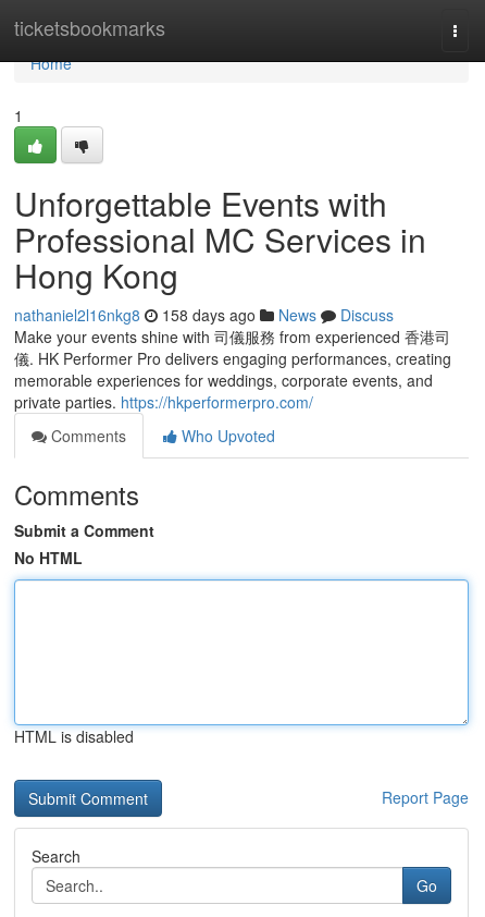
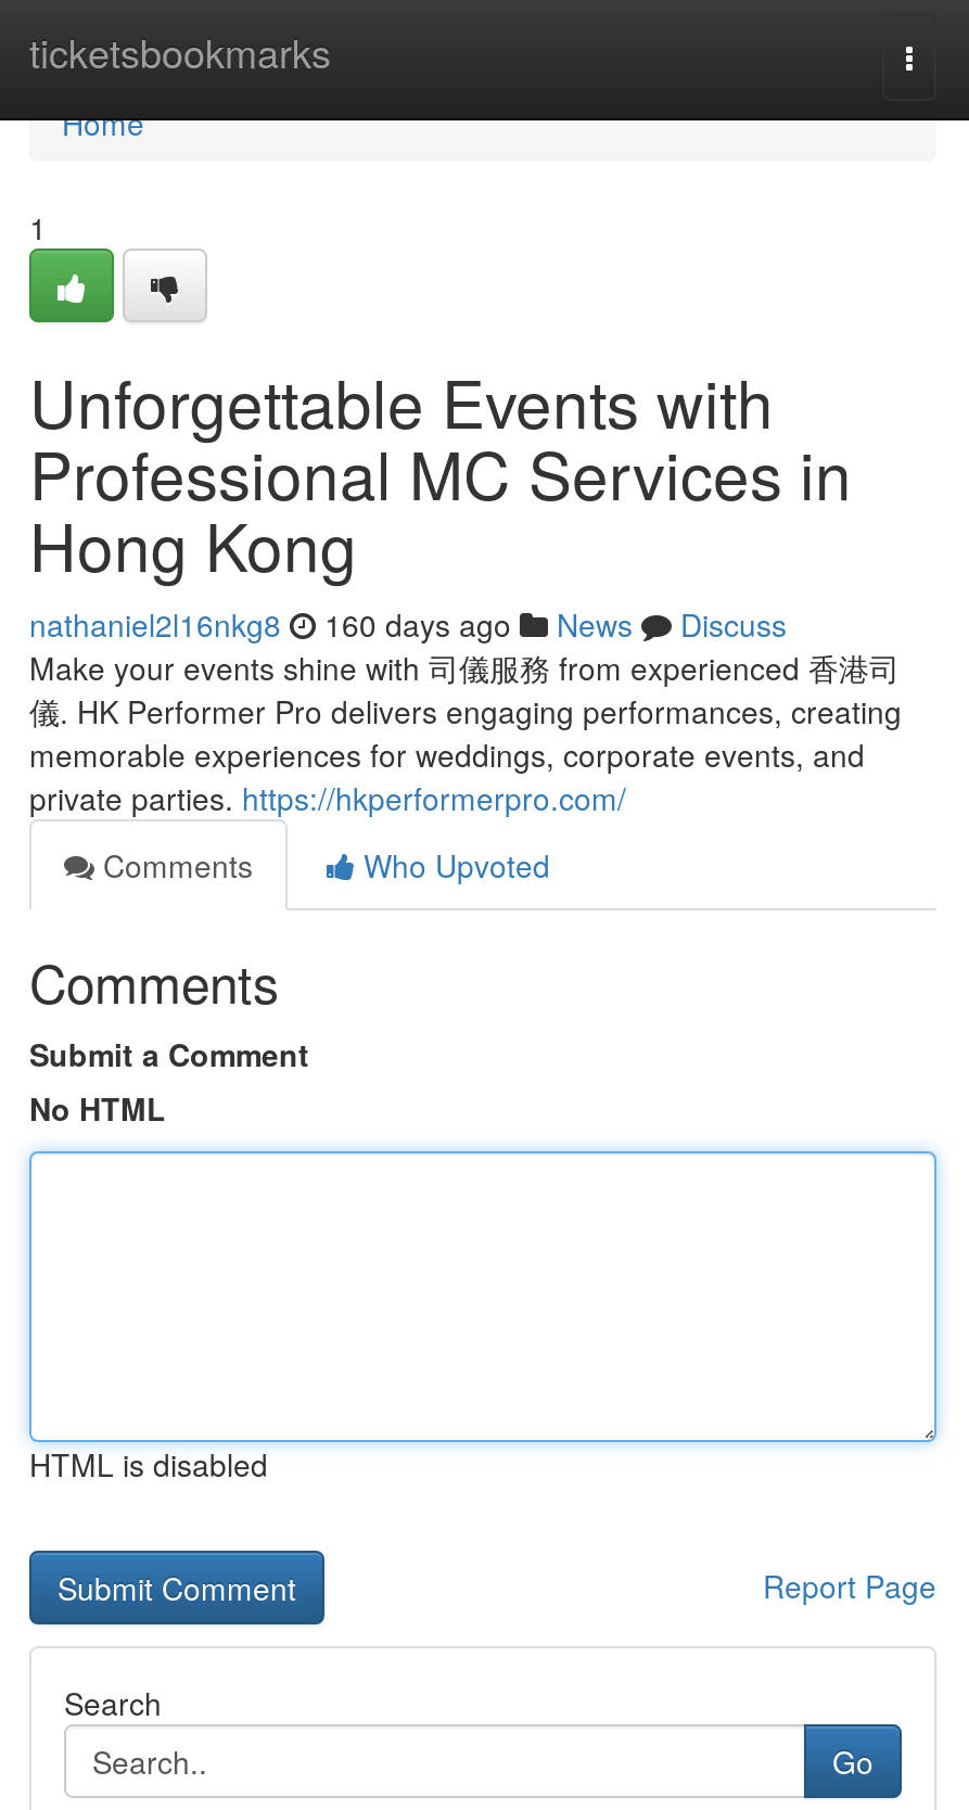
- nathaniel2l16nkg8 158 days ago News Discuss
+ nathaniel2l16nkg8 160 days ago News Discuss
